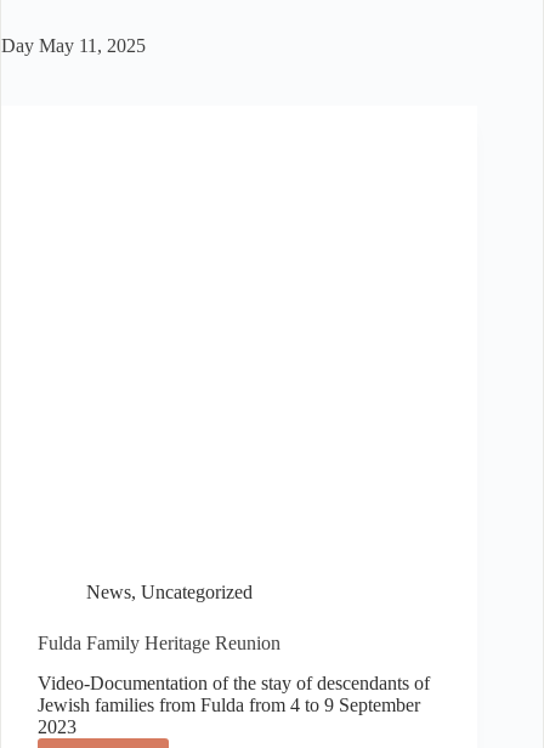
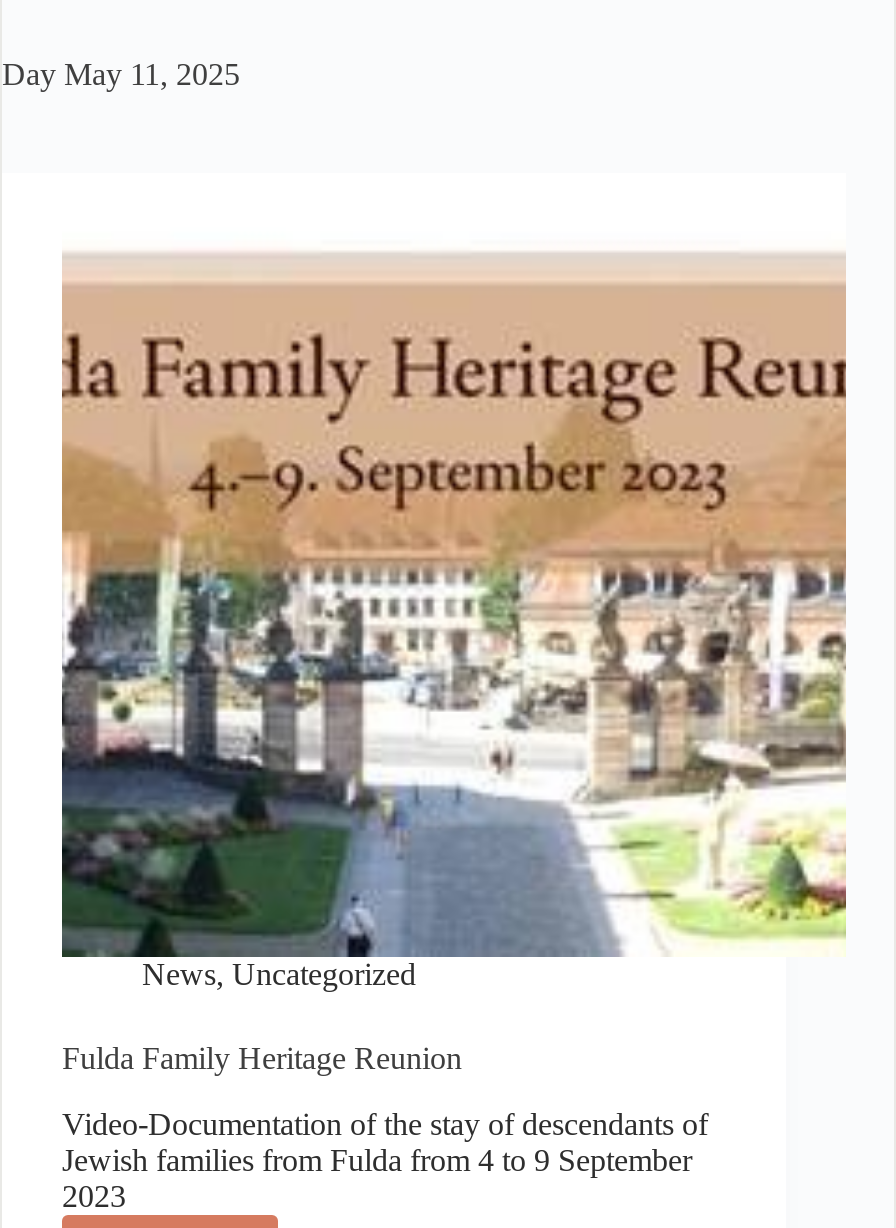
+ [image]
